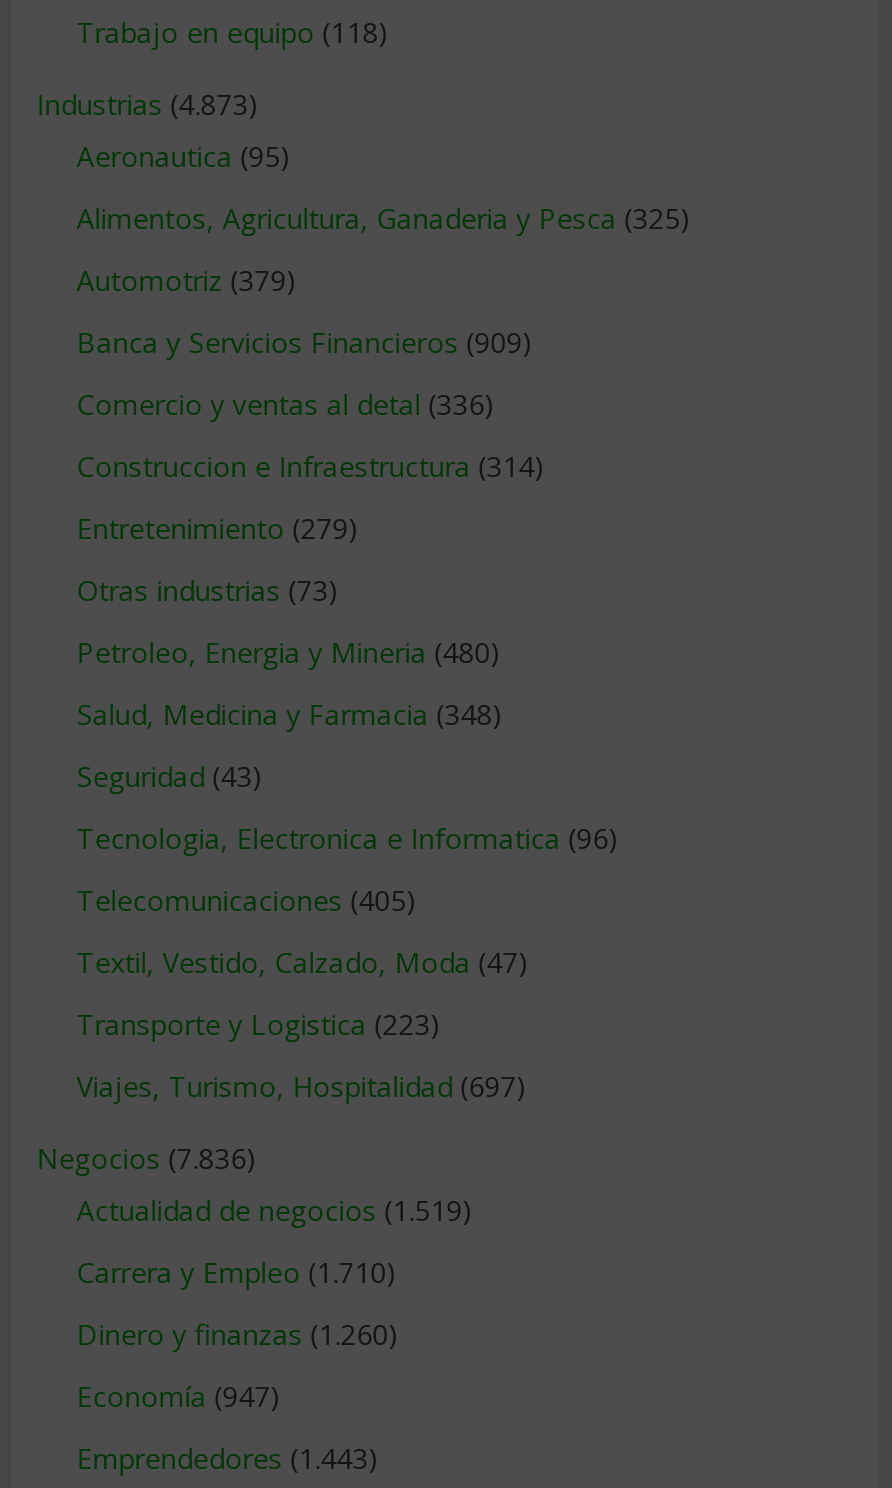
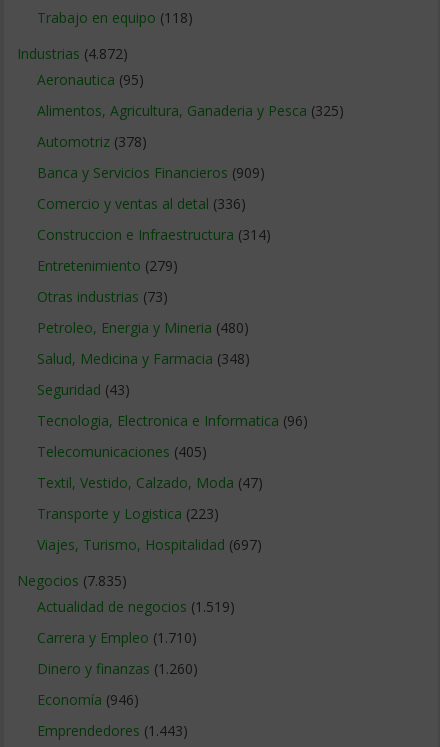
- Industrias (4.873)
+ Industrias (4.872)

- Automotriz (379)
+ Automotriz (378)

- Negocios (7.836)
+ Negocios (7.835)

- Economía (947)
+ Economía (946)
